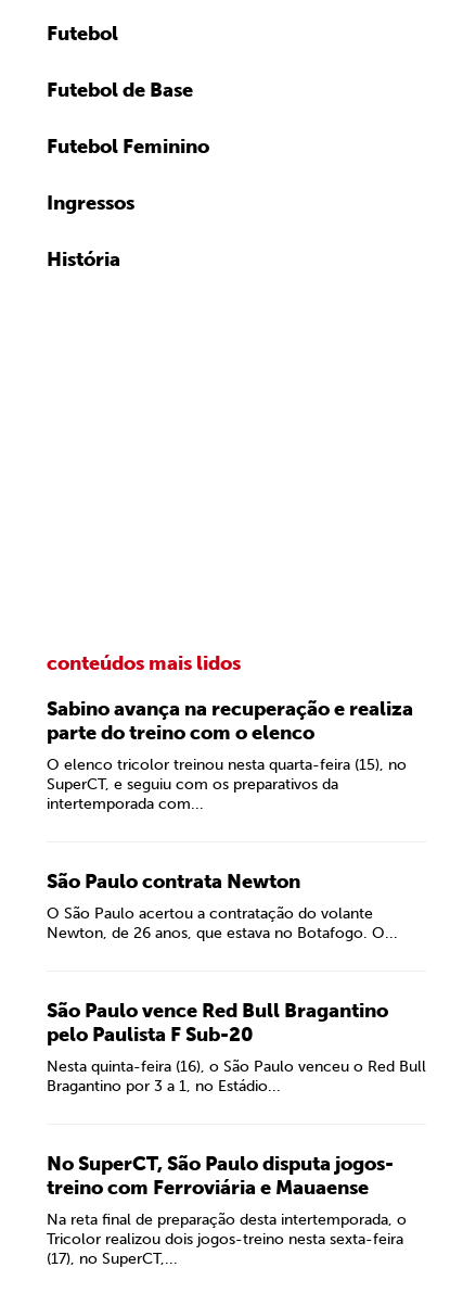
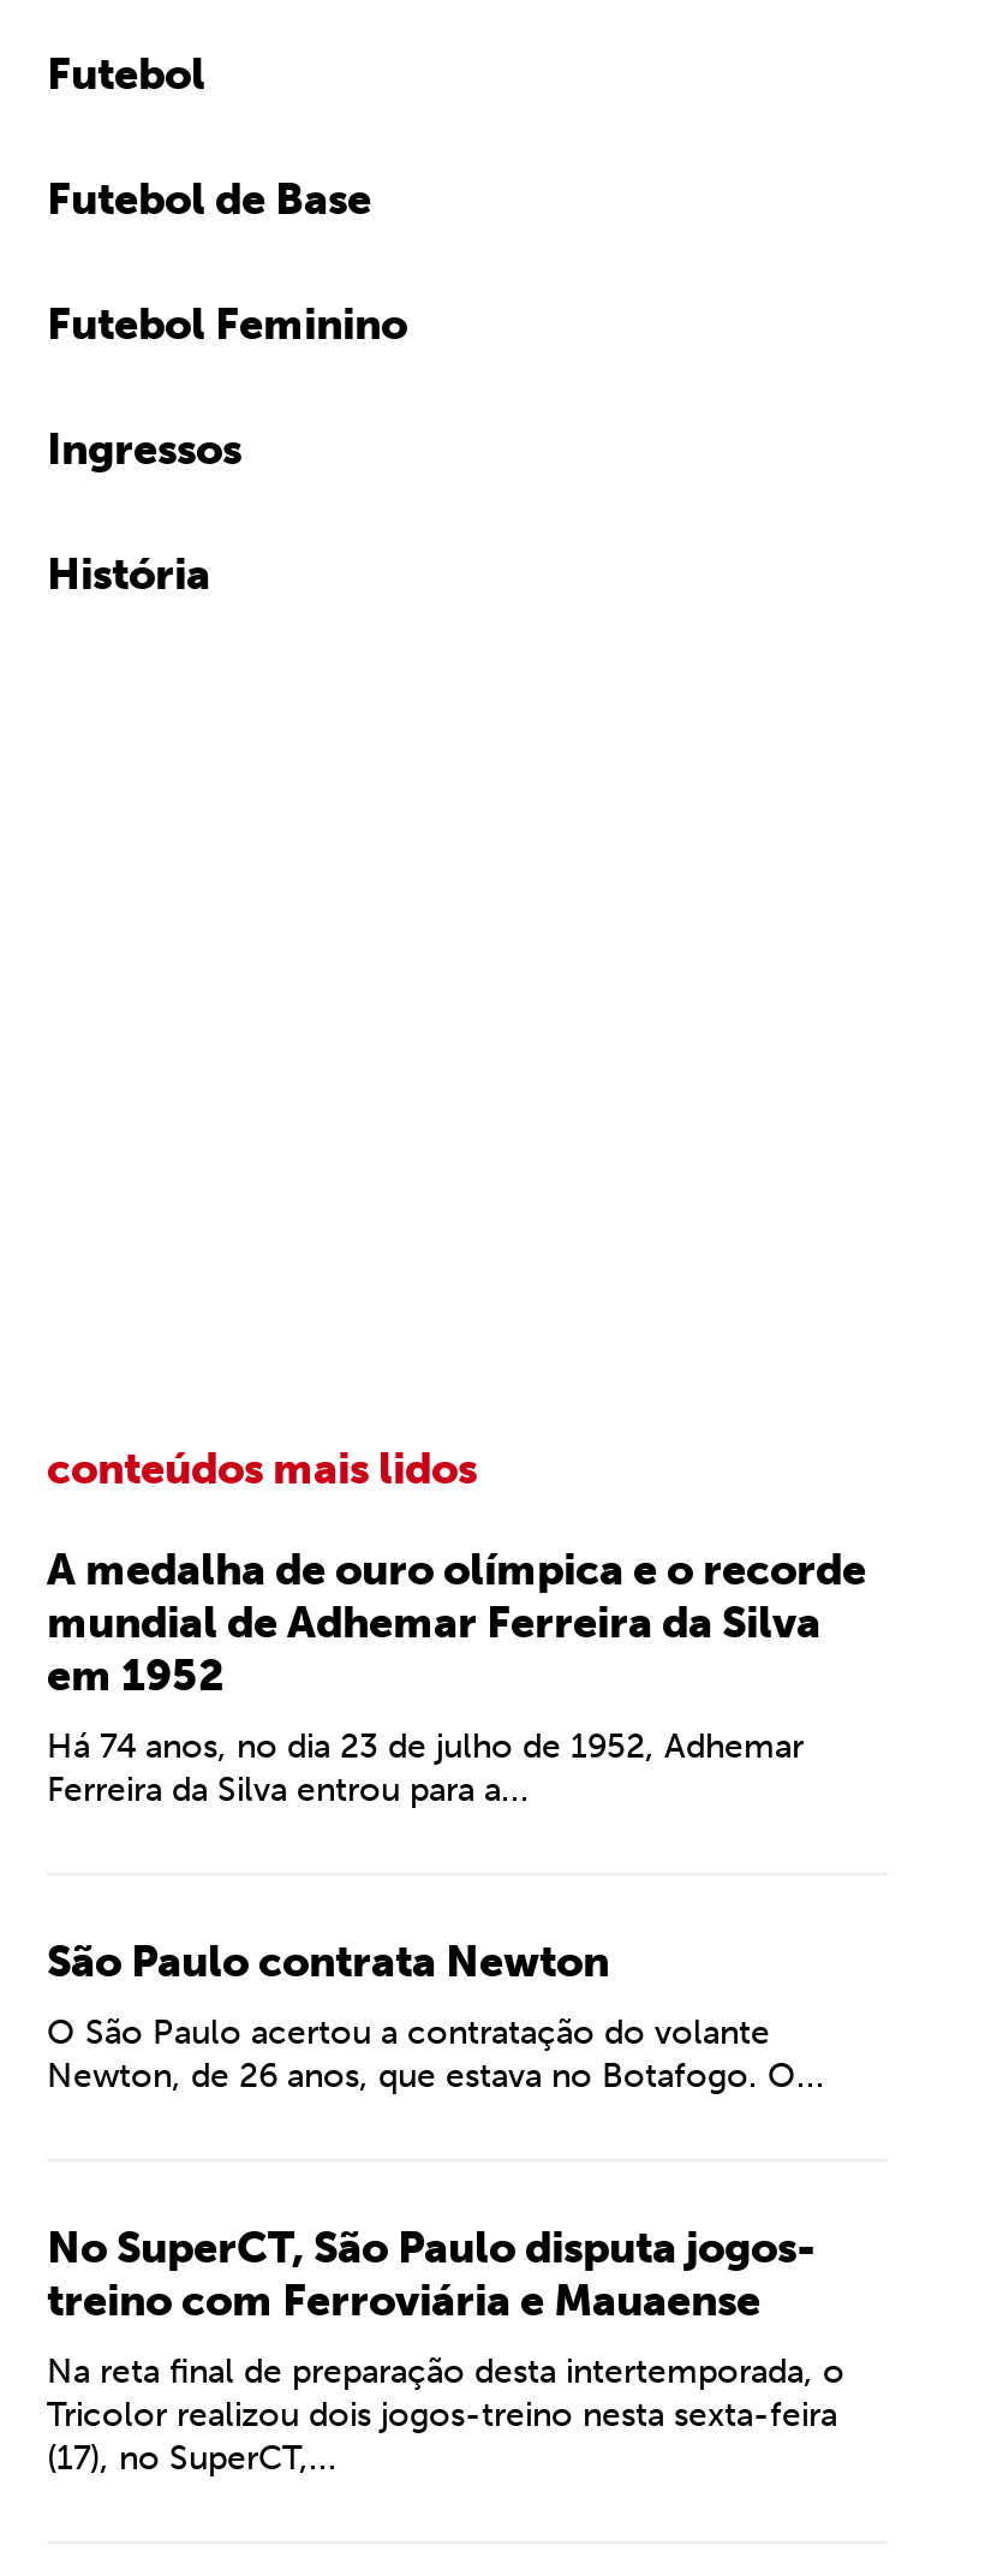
- Sabino avança na recuperação e realiza
- parte do treino com o elenco
+ A medalha de ouro olímpica e o recorde
+ mundial de Adhemar Ferreira da Silva
+ em 1952

- O elenco tricolor treinou nesta quarta-feira (15), no
- SuperCT, e seguiu com os preparativos da
- intertemporada com...
+ Há 74 anos, no dia 23 de julho de 1952, Adhemar
+ Ferreira da Silva entrou para a...

- São Paulo vence Red Bull Bragantino
- pelo Paulista F Sub-20
- Nesta quinta-feira (16), o São Paulo venceu o Red Bull
- Bragantino por 3 a 1, no Estádio...
